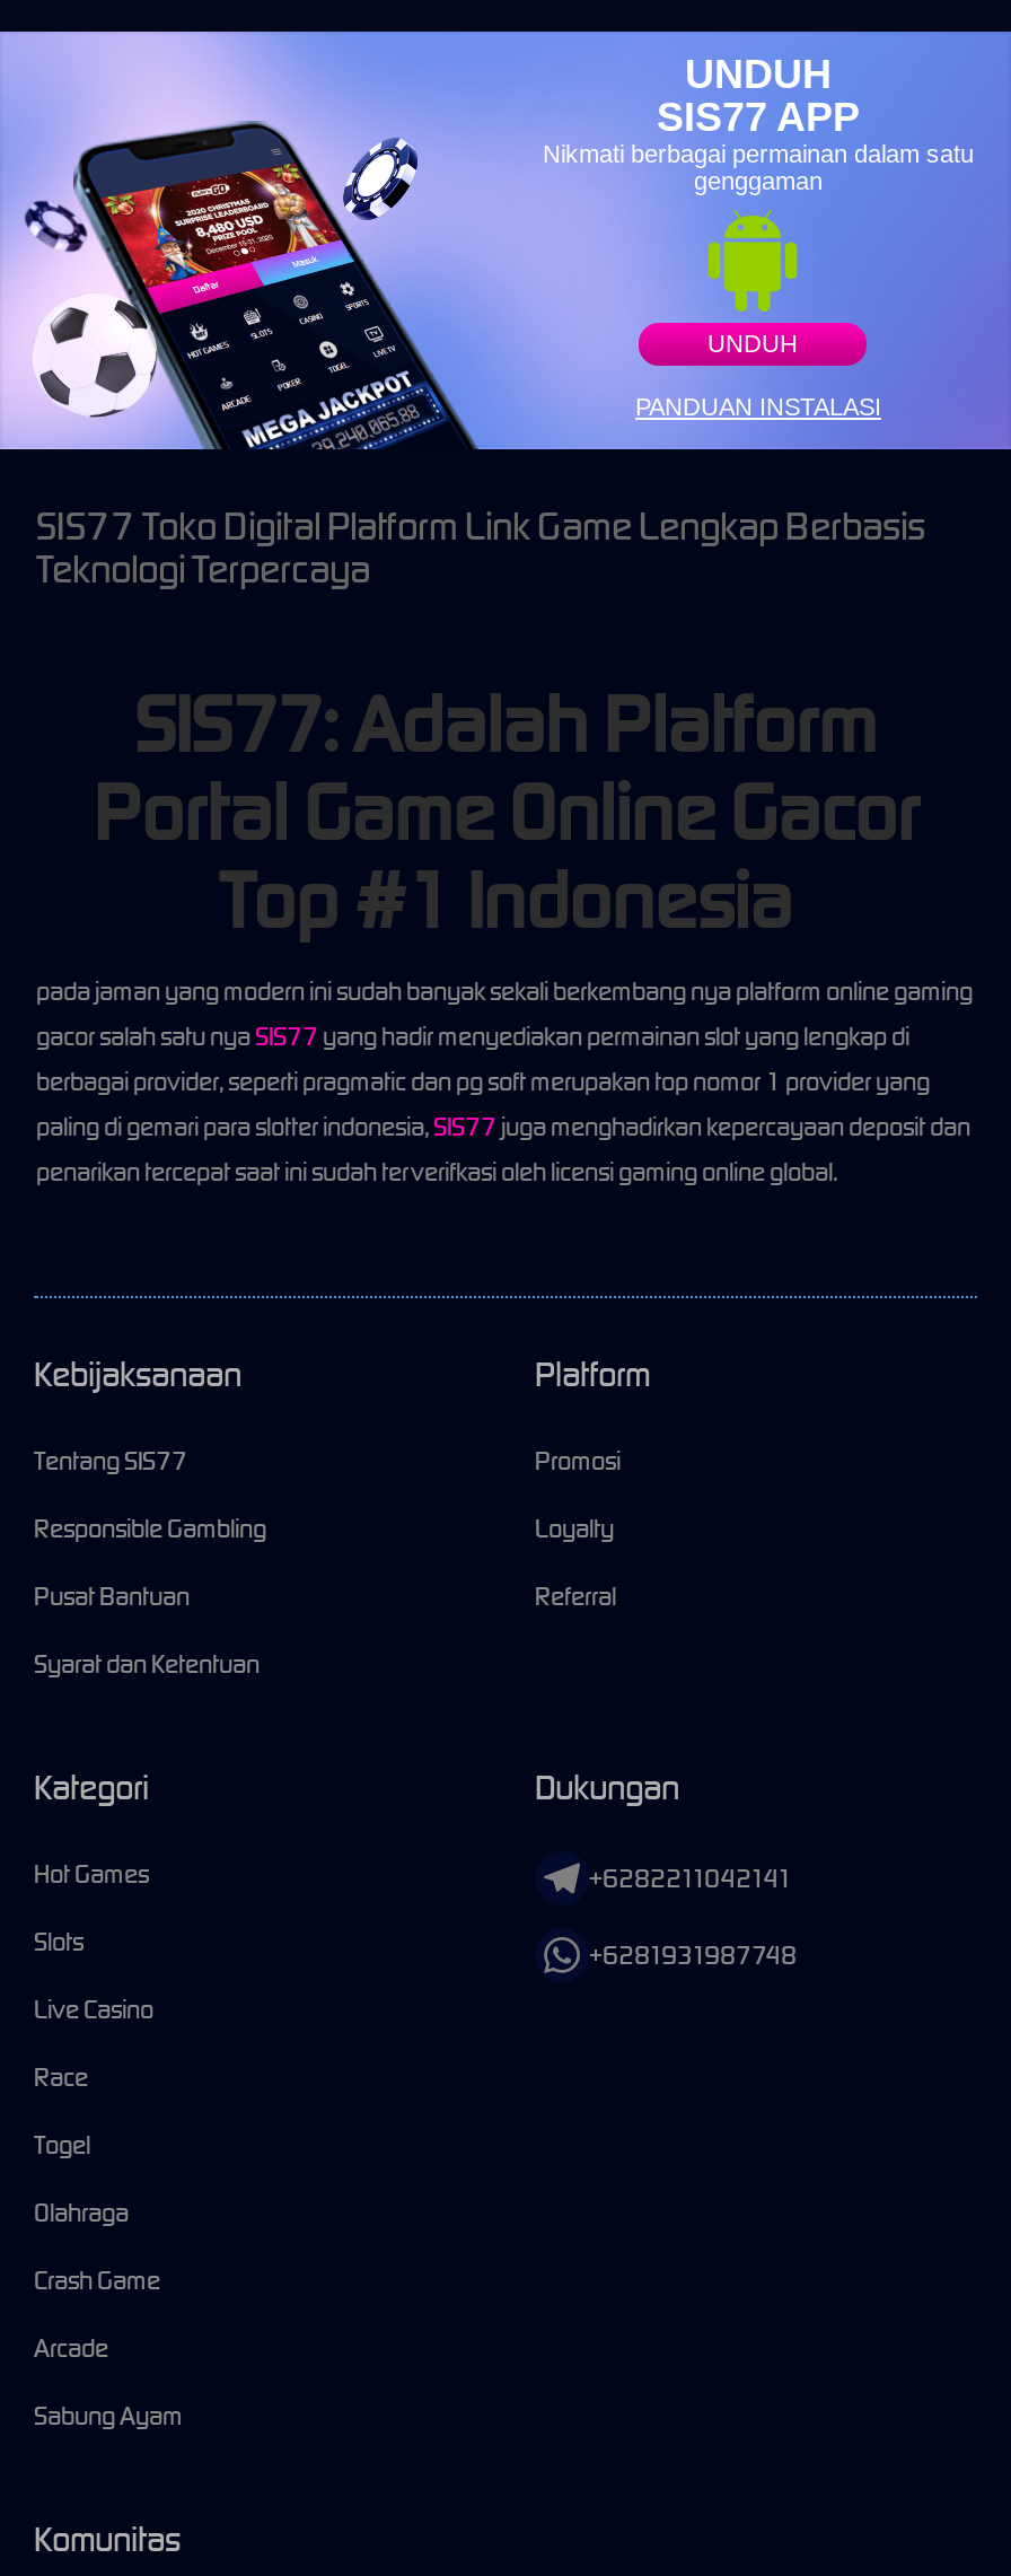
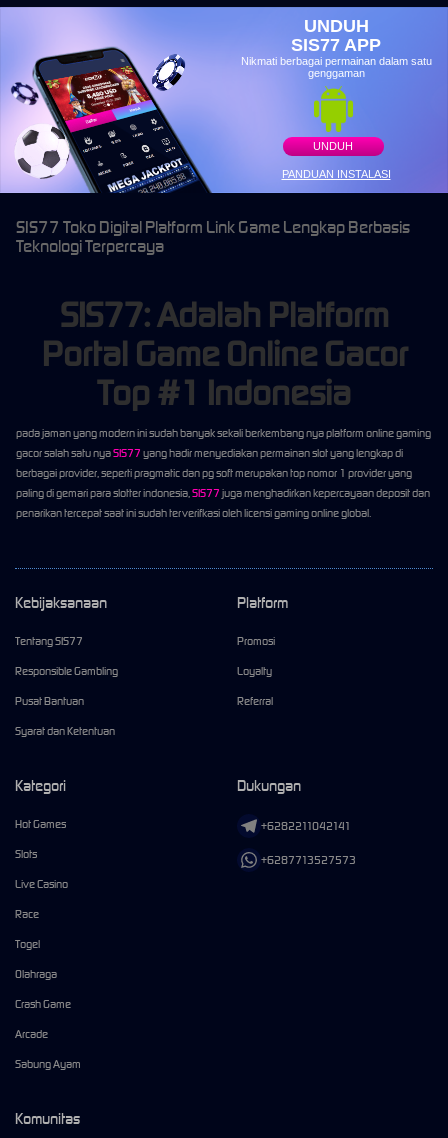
- +6281931987748
+ +6287713527573
